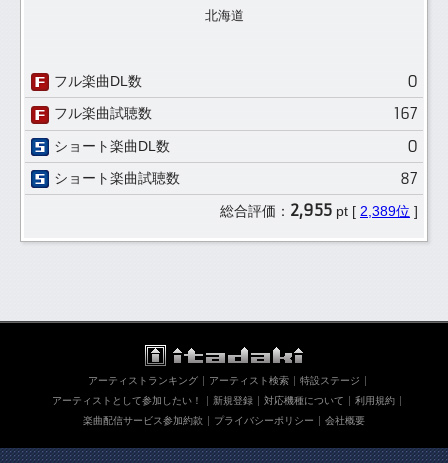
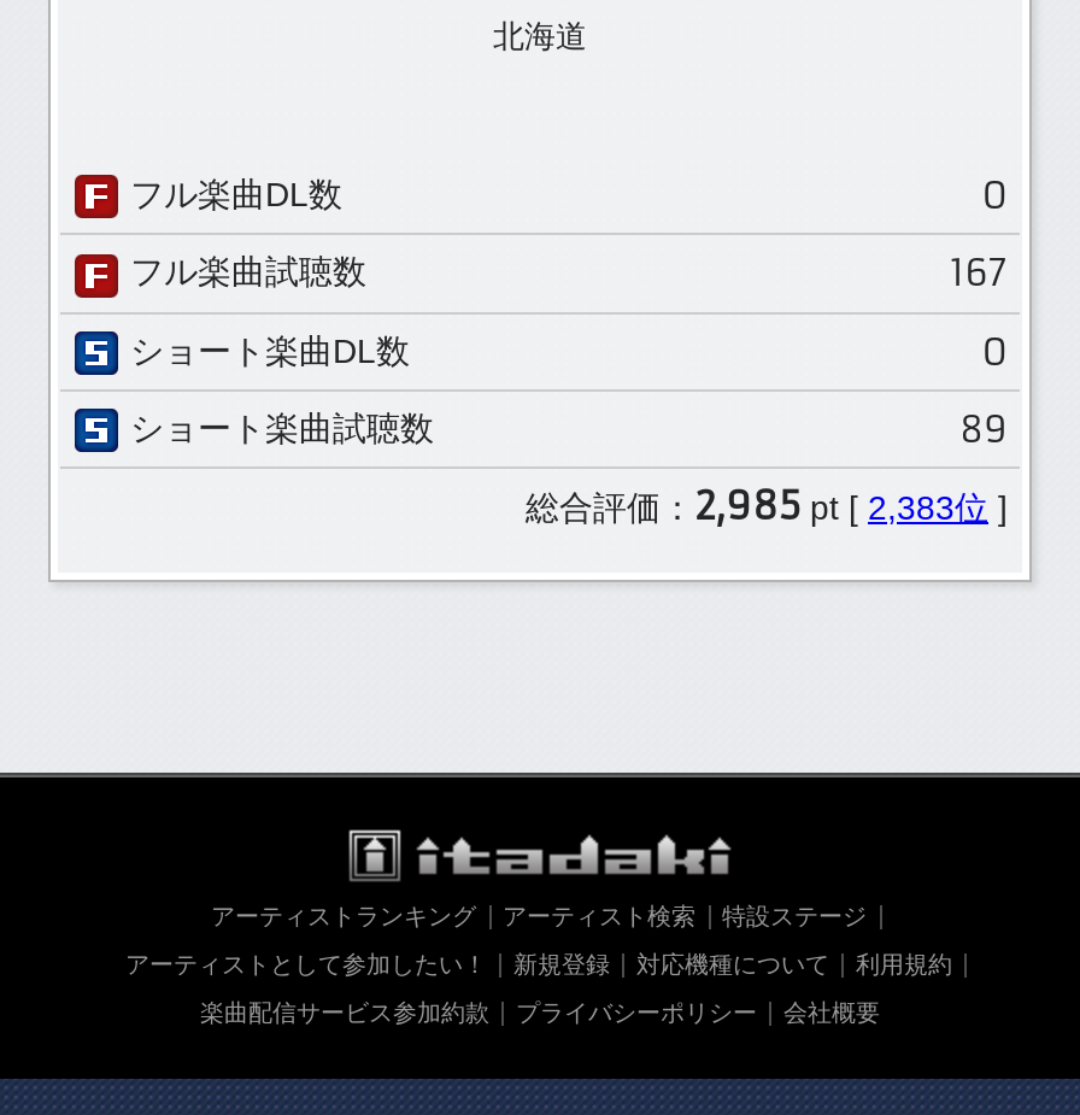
- 87
+ 89

- 総合評価：2,955 pt [2,389位]
+ 総合評価：2,985 pt [2,383位]
